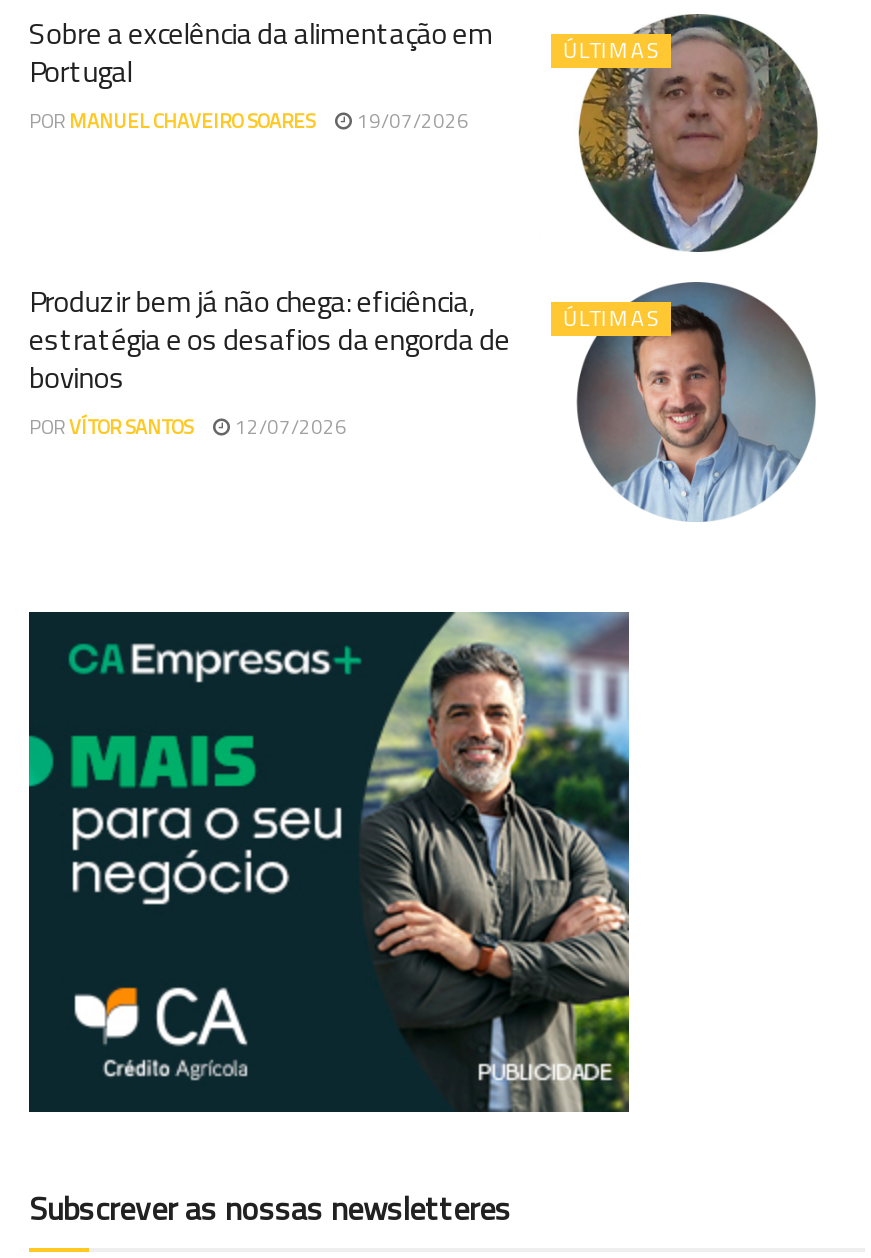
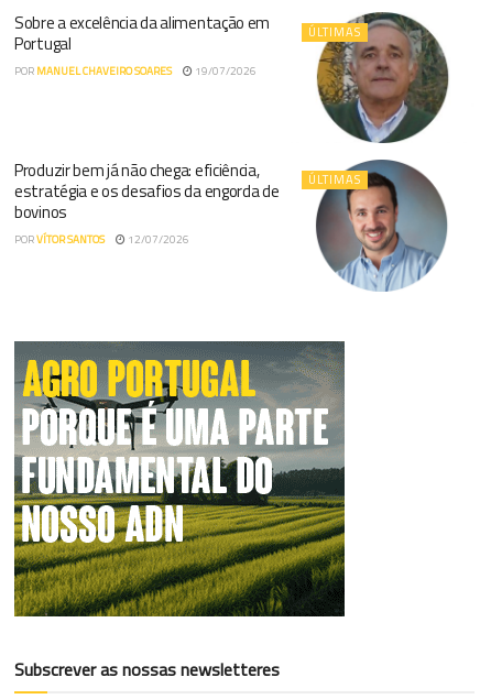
- [image]
+ [image]
